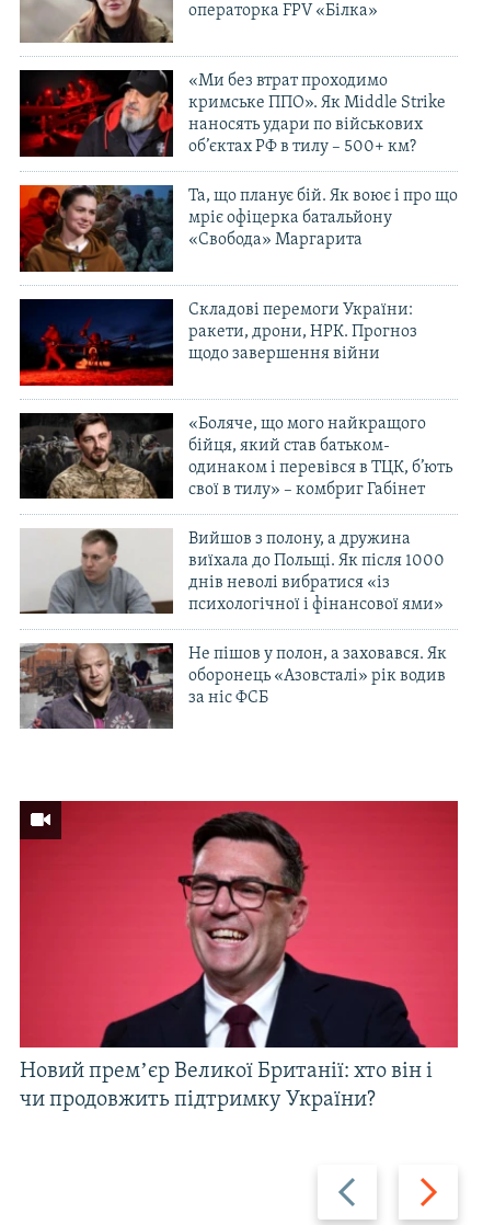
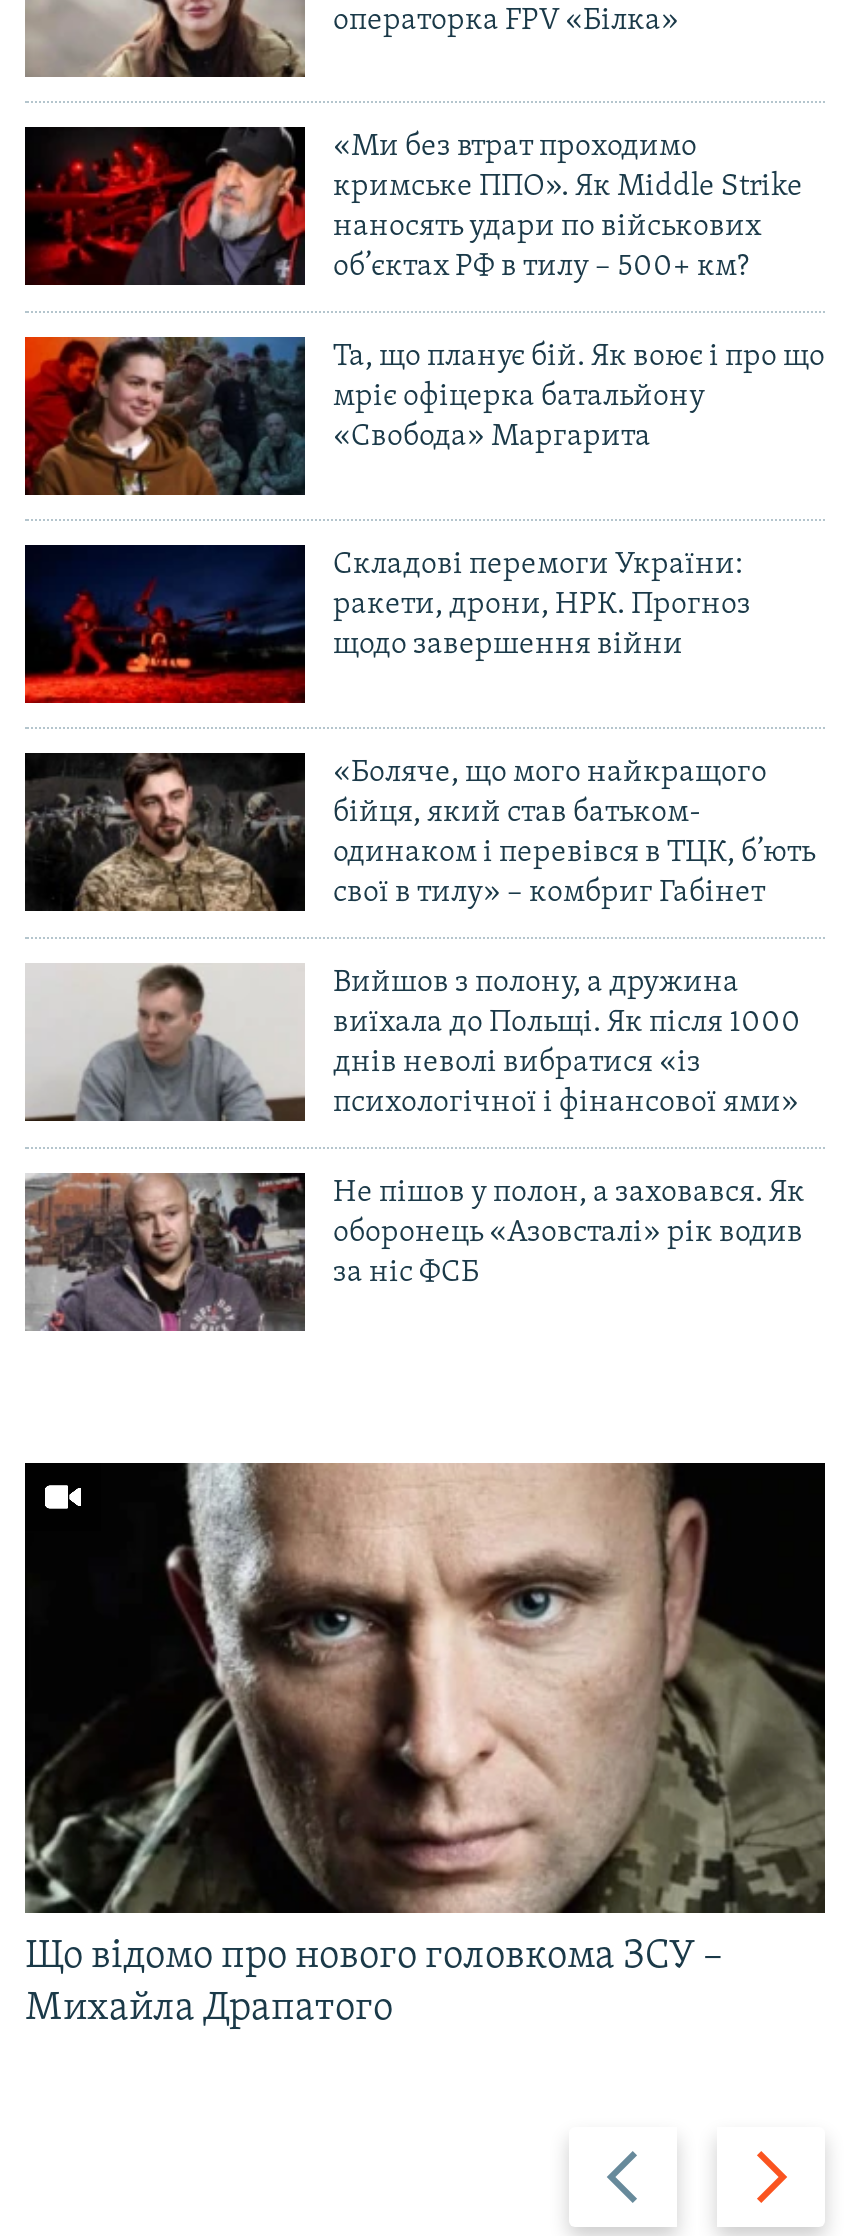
- [image]
- Новий премʼєр Великої Британії: хто він і
- чи продовжить підтримку України?
+ [image]
+ Що відомо про нового головкома ЗСУ –
+ Михайла Драпатого
